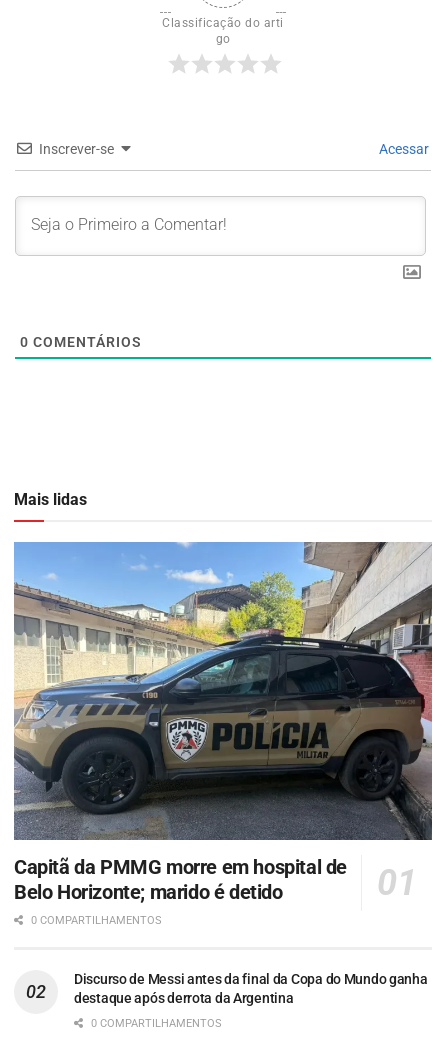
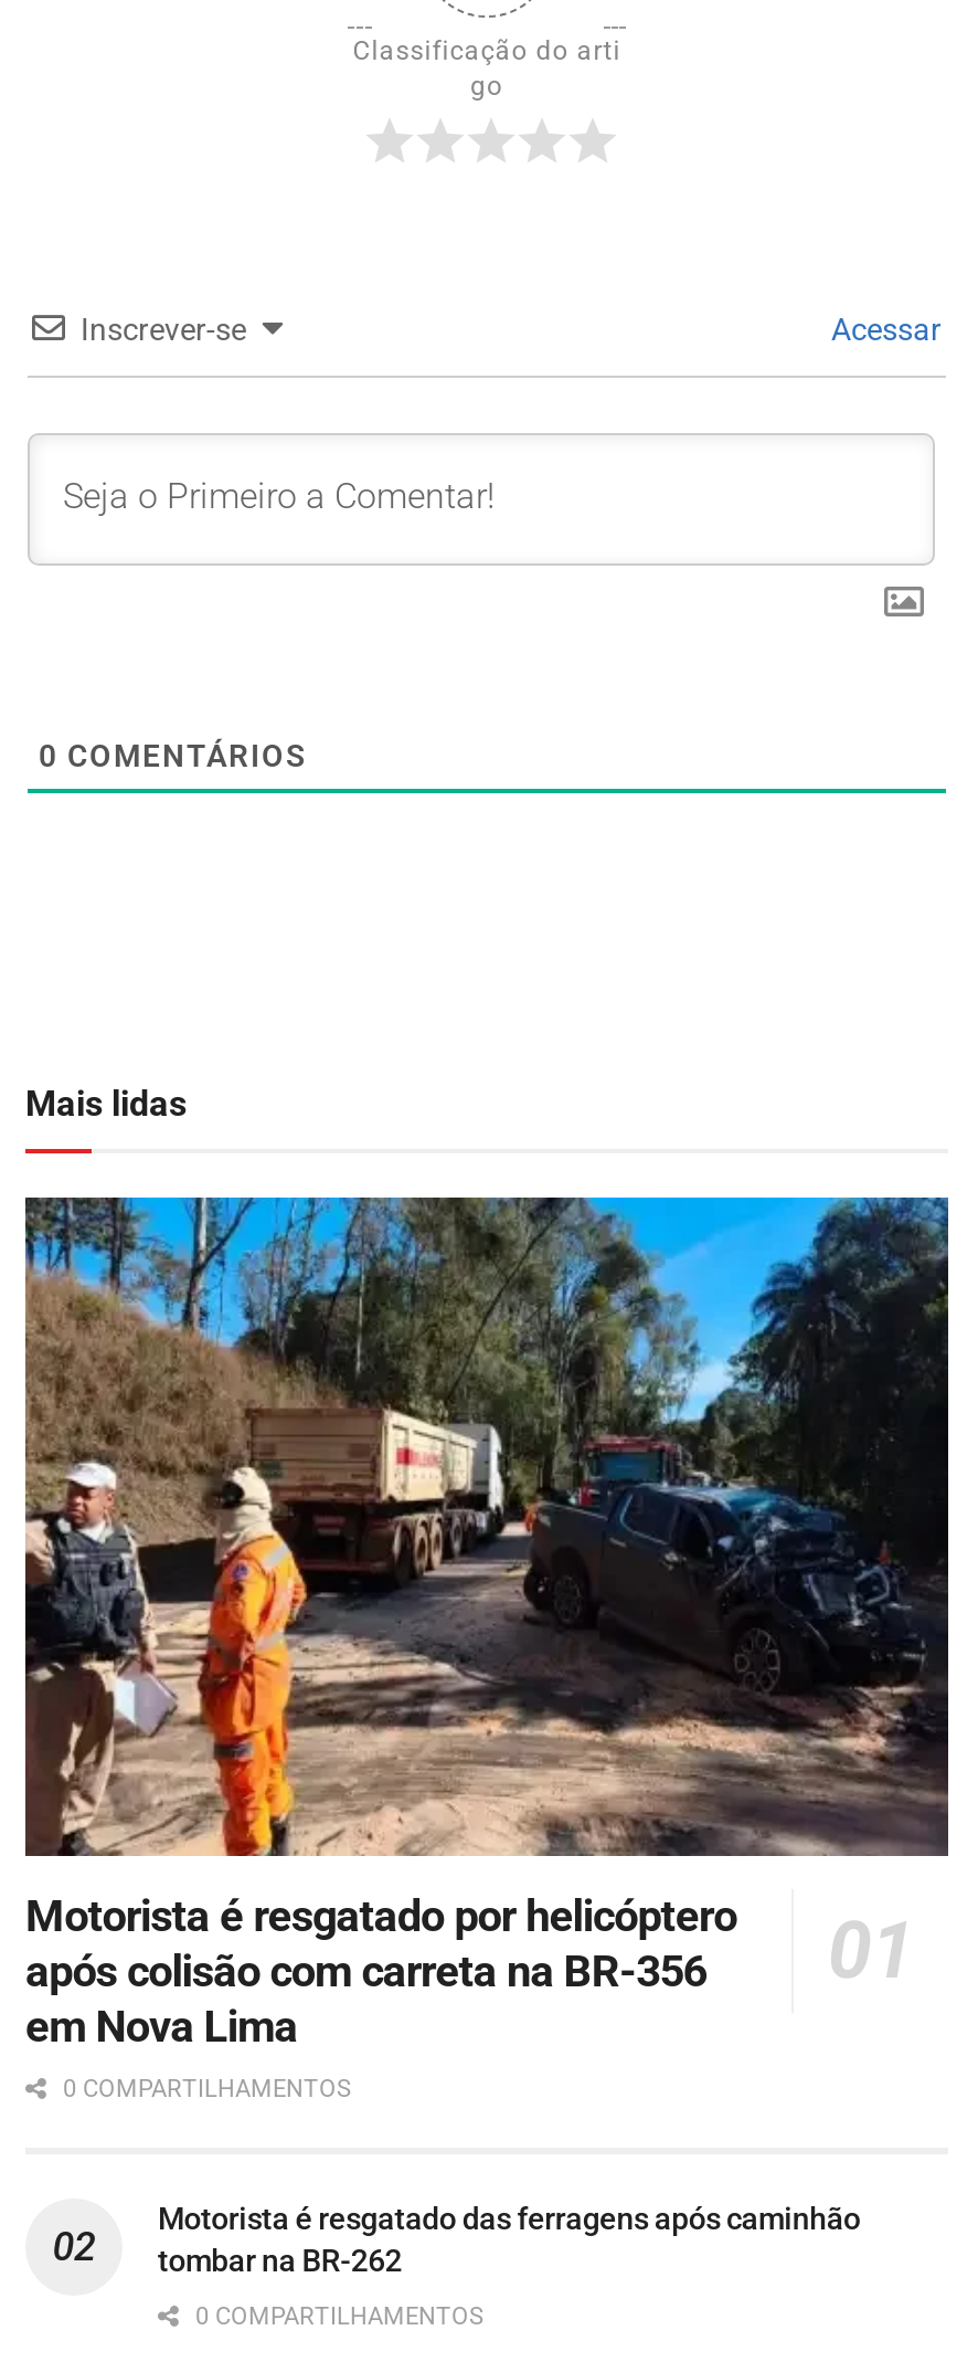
- [image]
- Capitã da PMMG morre em hospital de
- Belo Horizonte; marido é detido
+ [image]
+ Motorista é resgatado por helicóptero
+ após colisão com carreta na BR-356
+ em Nova Lima

- Discurso de Messi antes da final da Copa do Mundo ganha
- destaque após derrota da Argentina
+ Motorista é resgatado das ferragens após caminhão
+ tombar na BR-262
